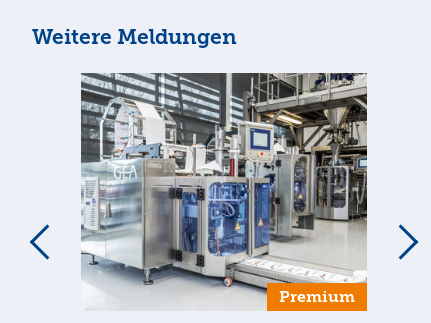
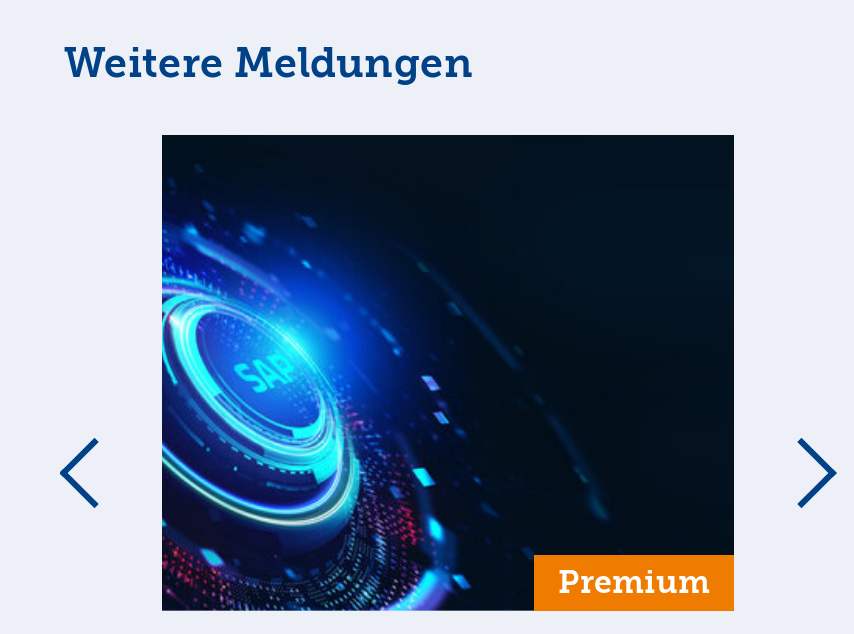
- [image]
+ [image]
